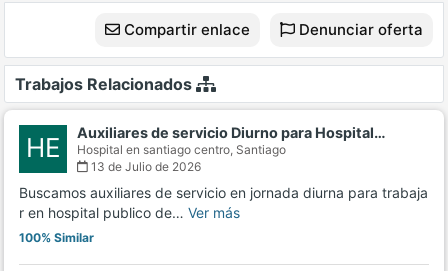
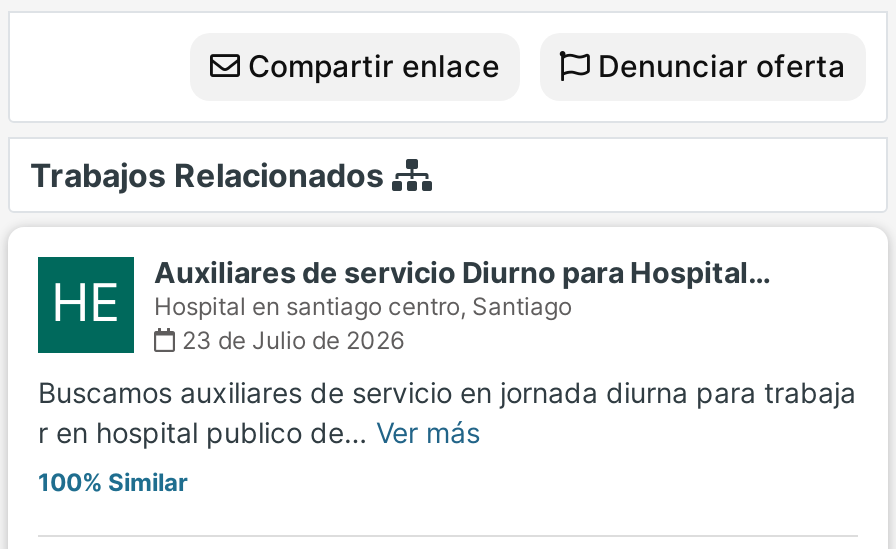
- 13 de Julio de 2026
+ 23 de Julio de 2026
